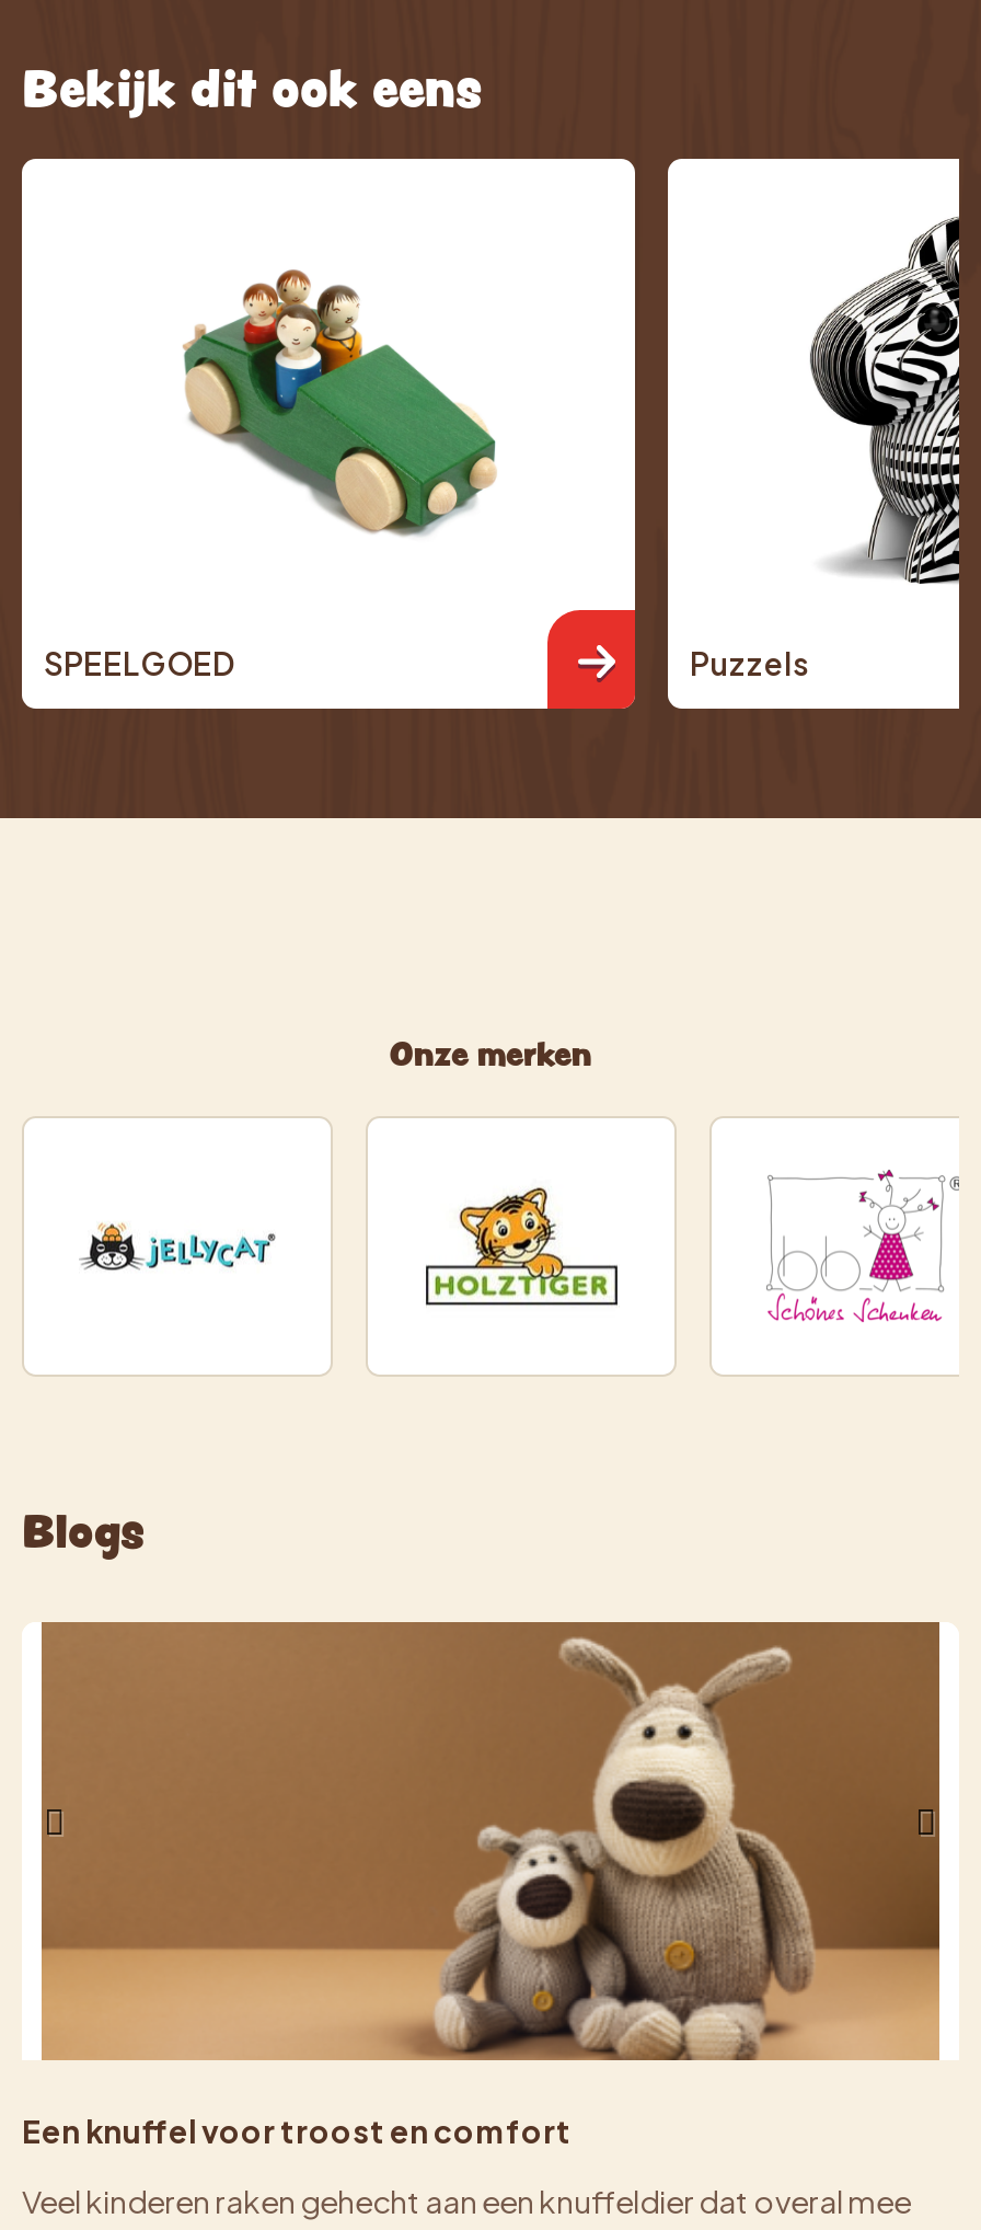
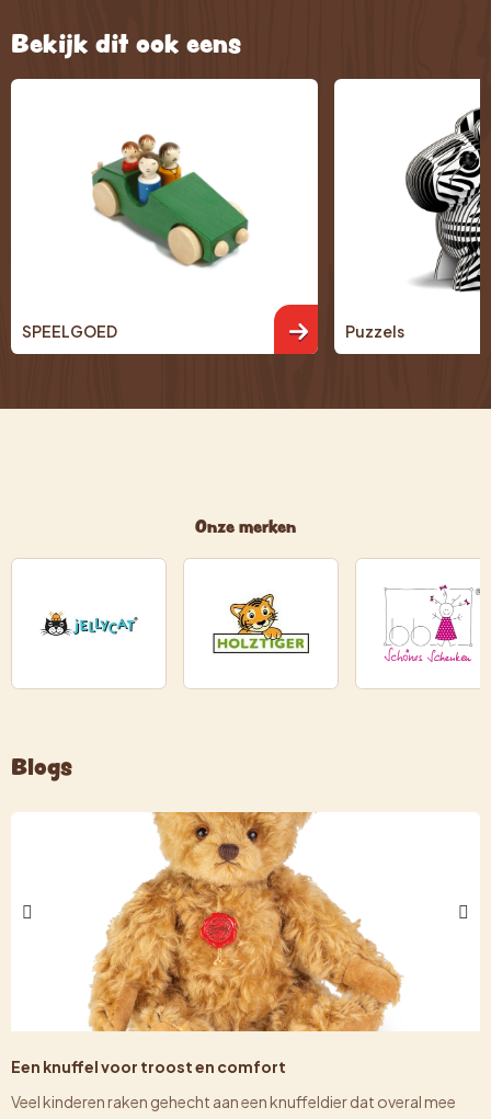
- [image]
+ [image]
